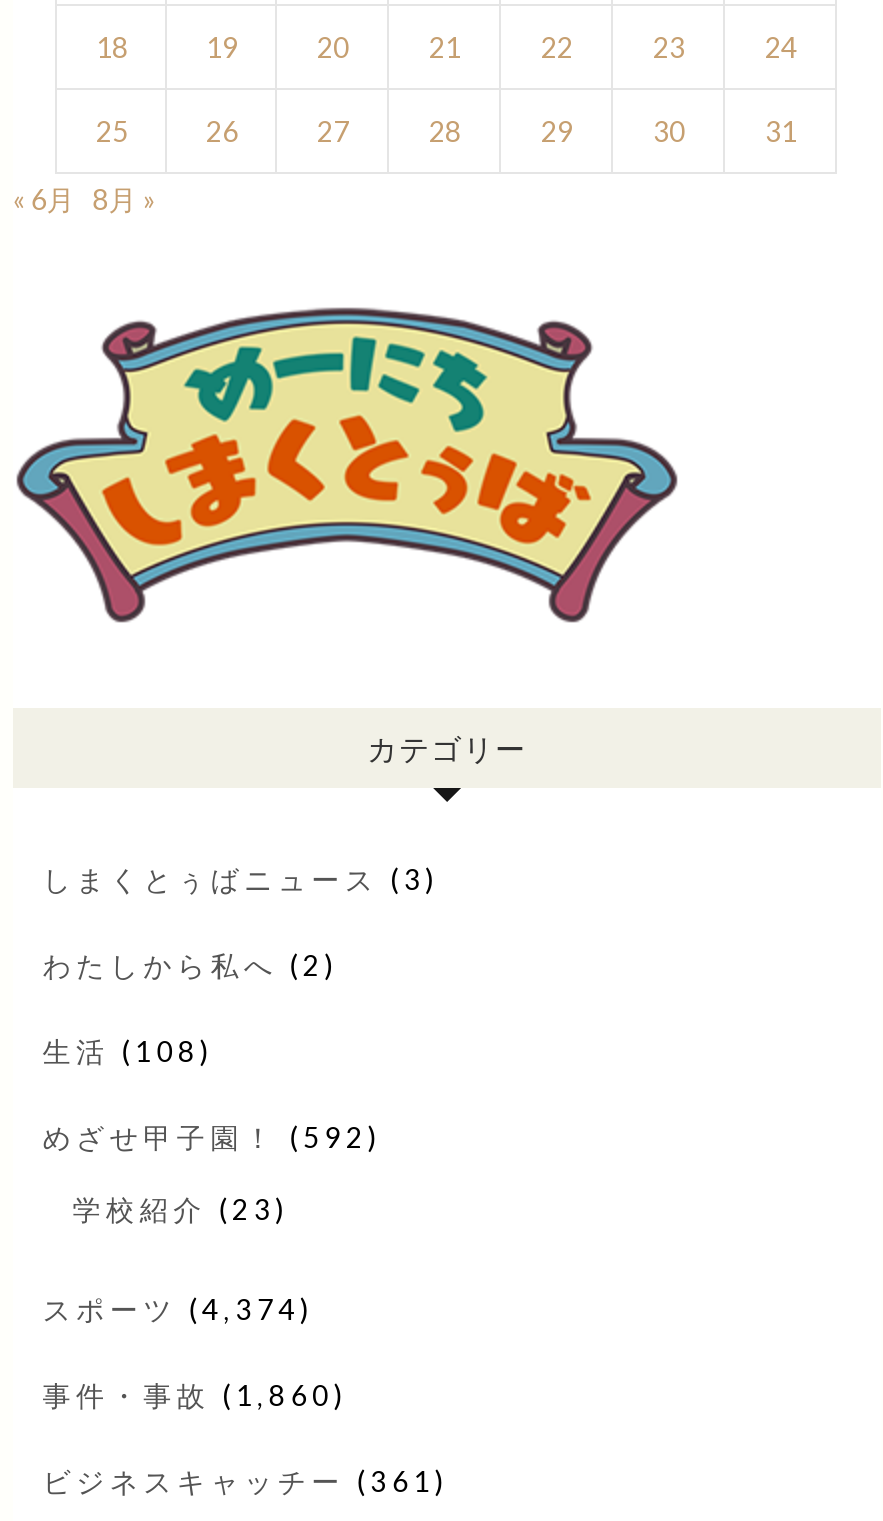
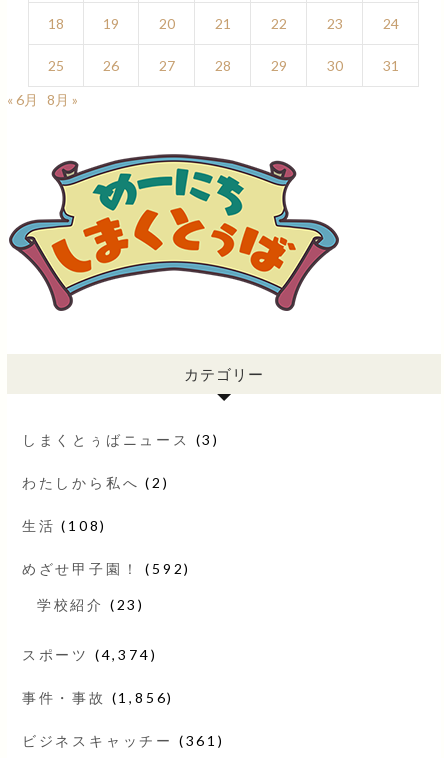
- 事件・事故(1,860)
+ 事件・事故(1,856)
